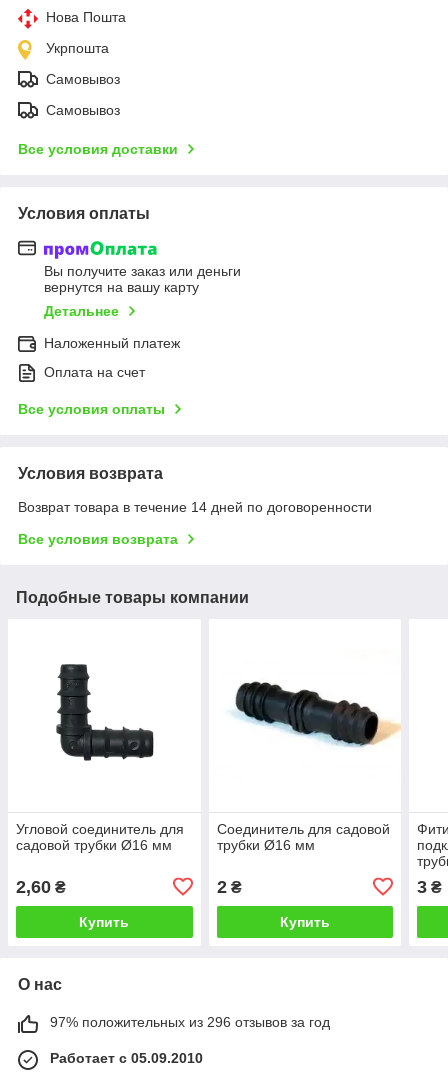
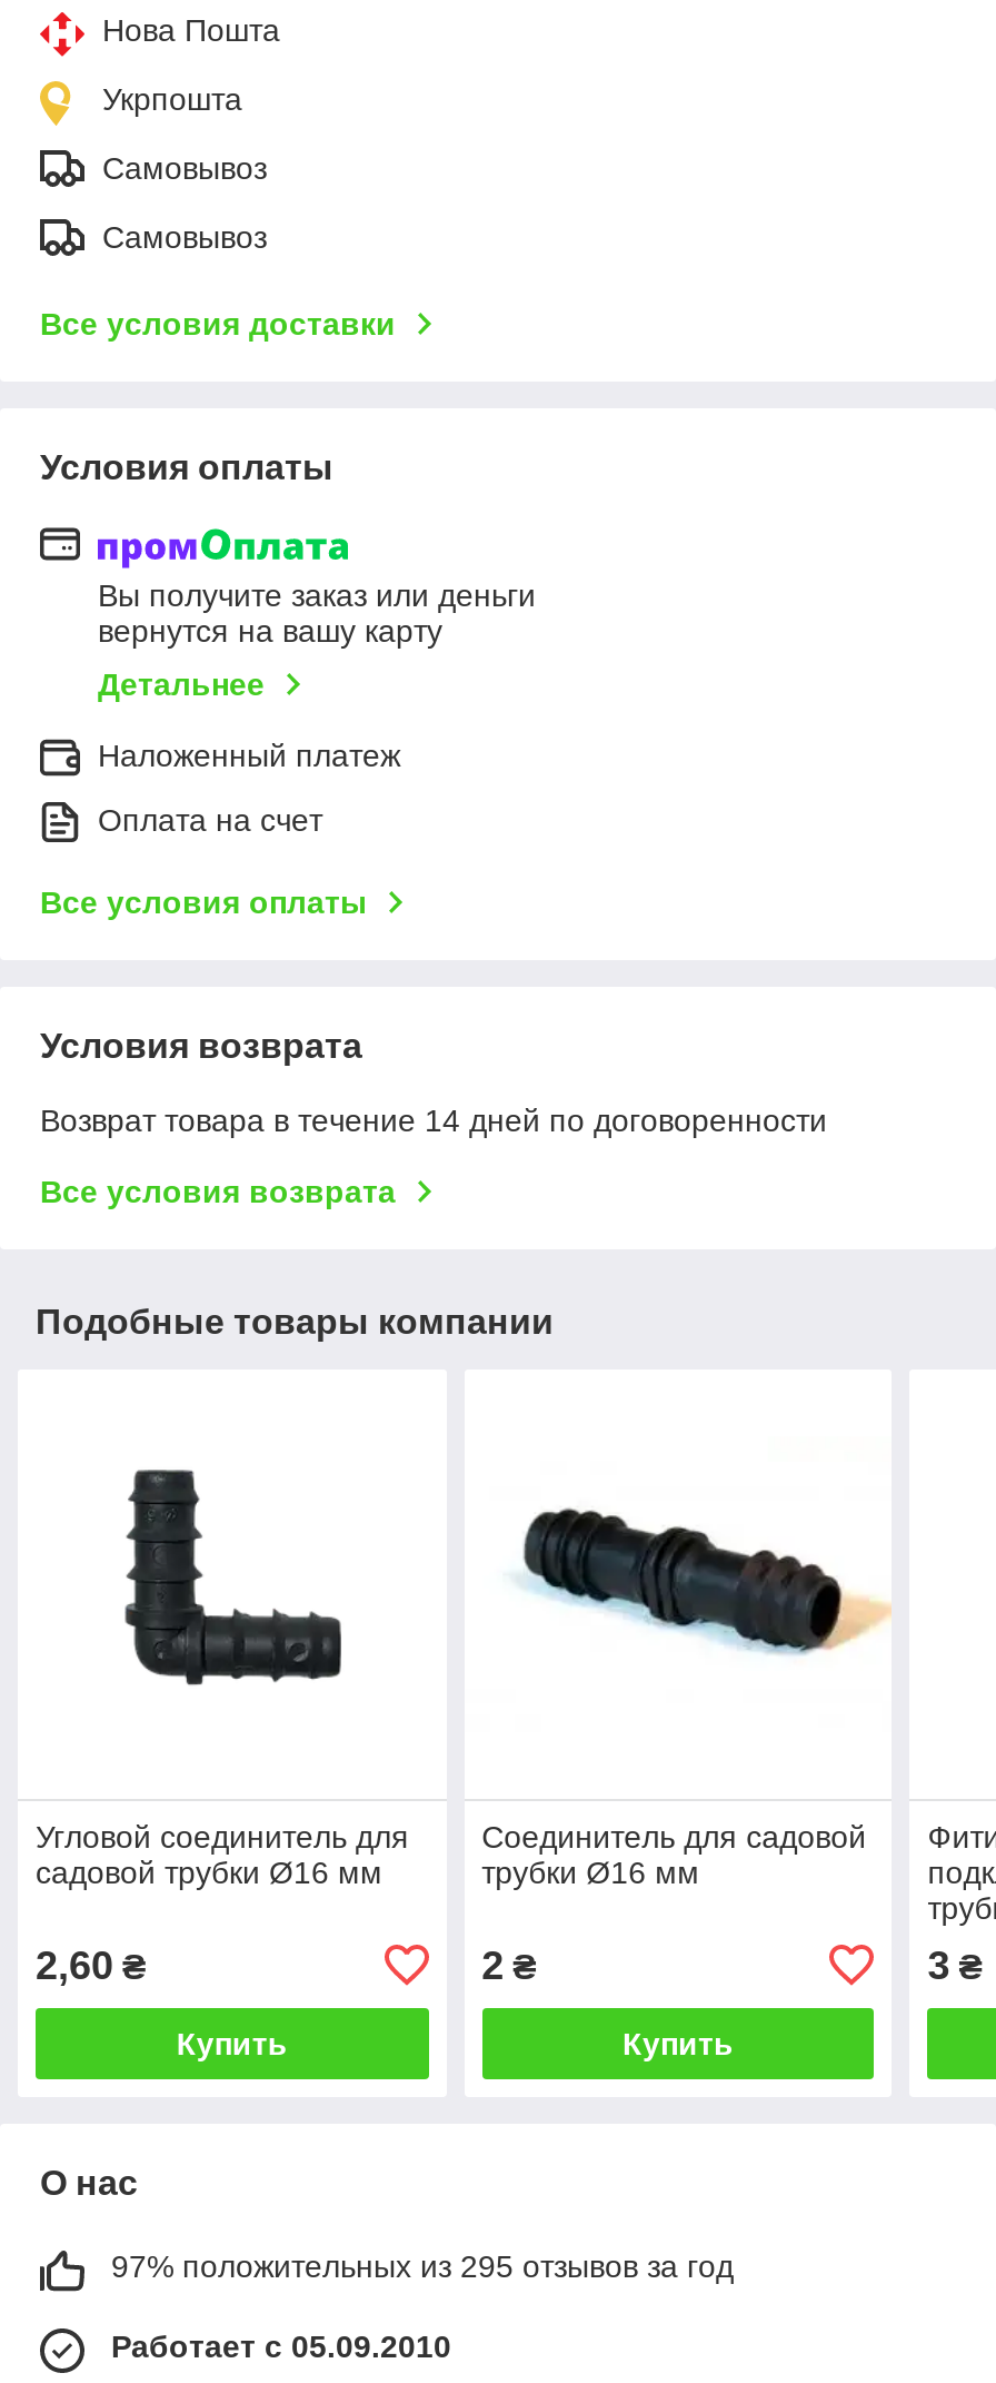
- 97% положительных из 296 отзывов за год
+ 97% положительных из 295 отзывов за год
